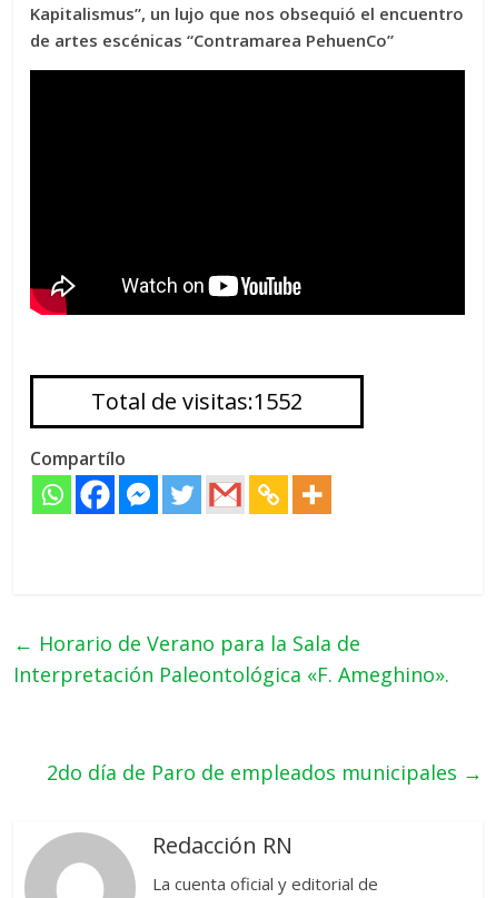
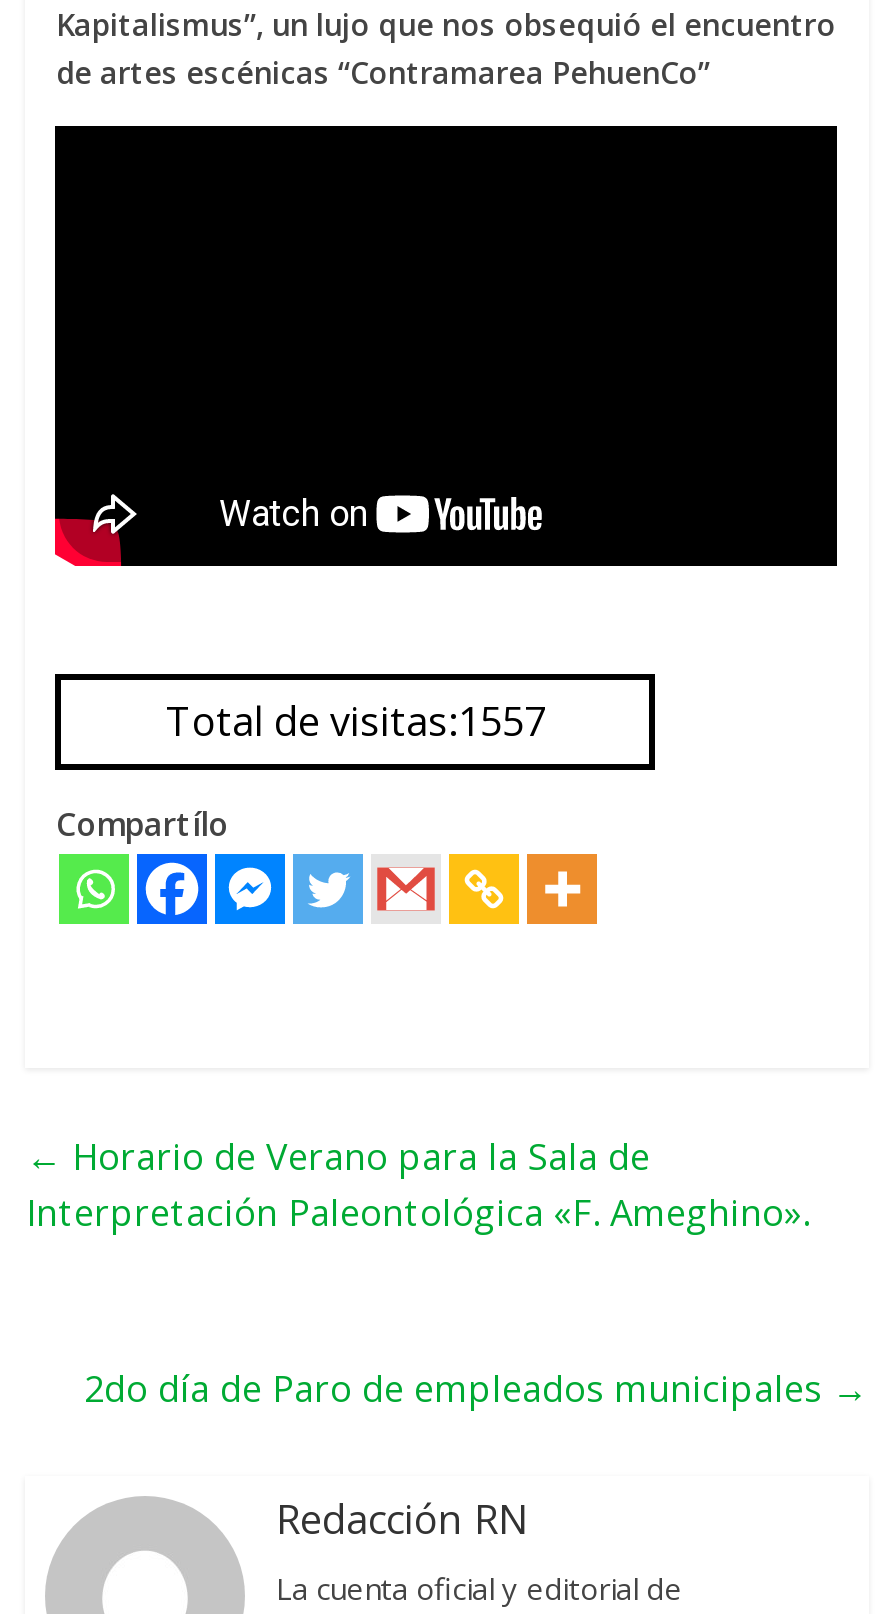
- Total de visitas:1552
+ Total de visitas:1557
